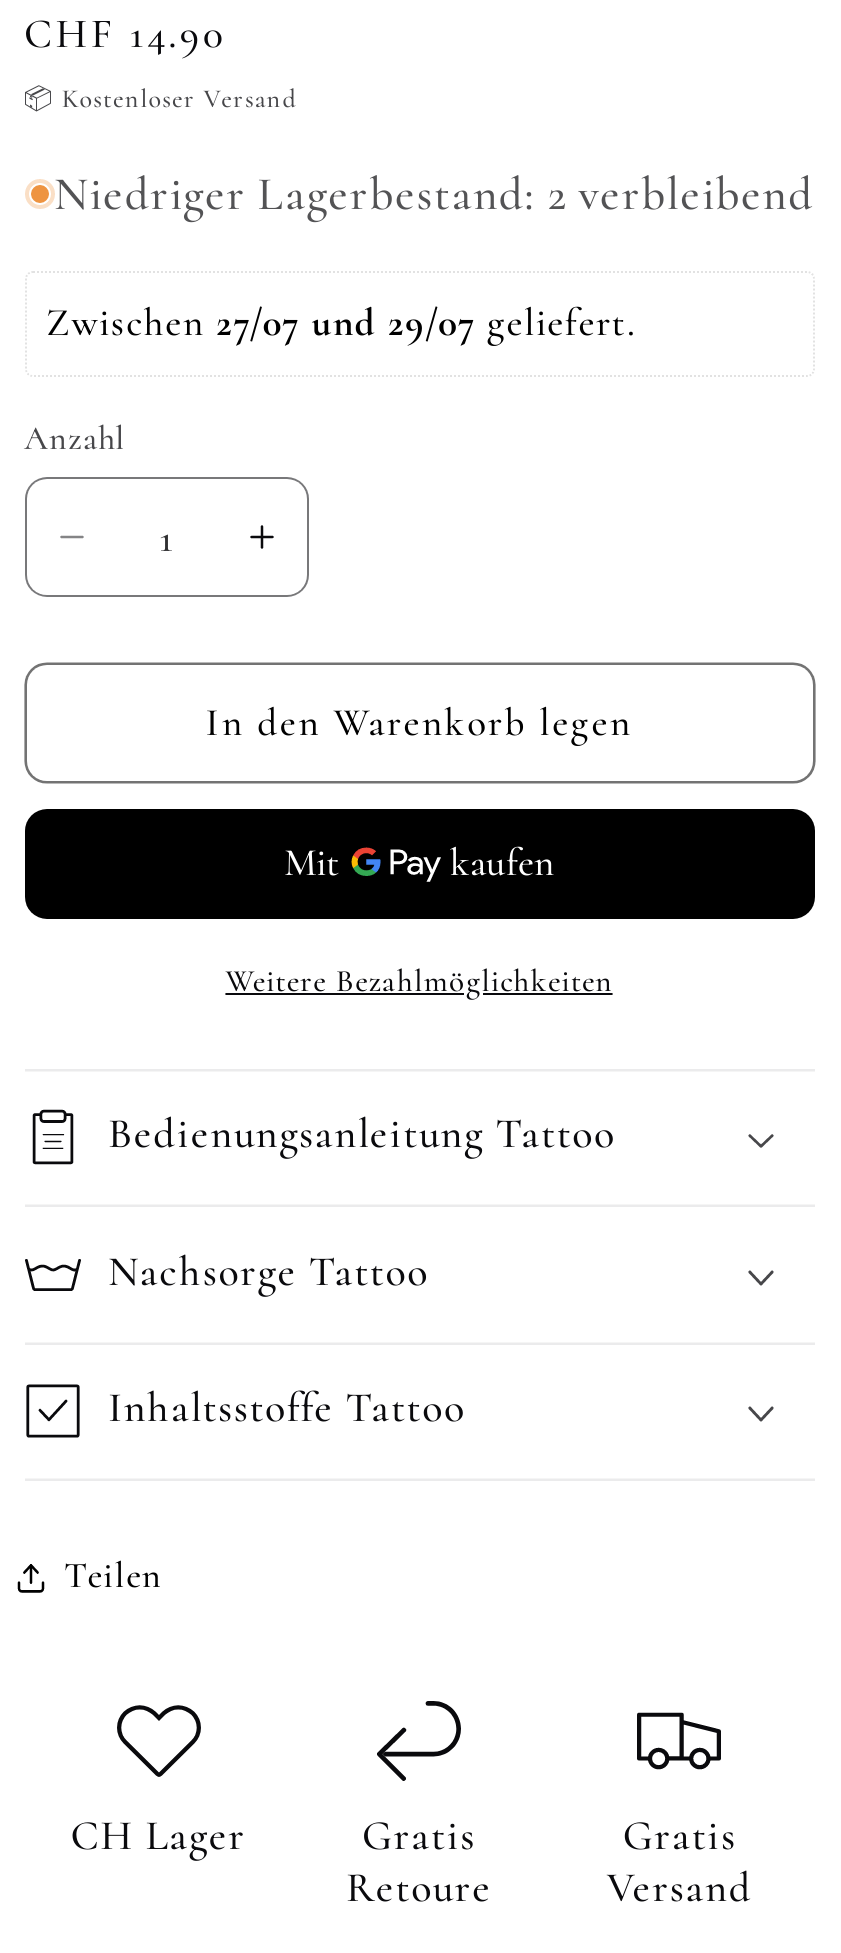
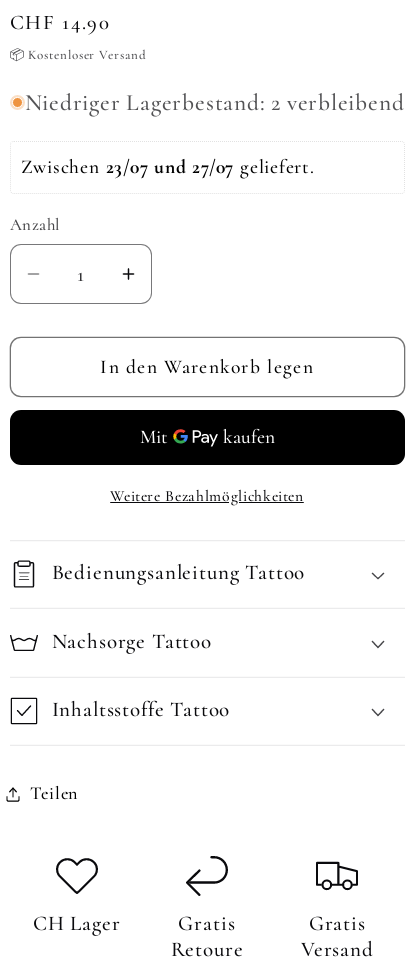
- Zwischen 27/07 und 29/07 geliefert.
+ Zwischen 23/07 und 27/07 geliefert.
